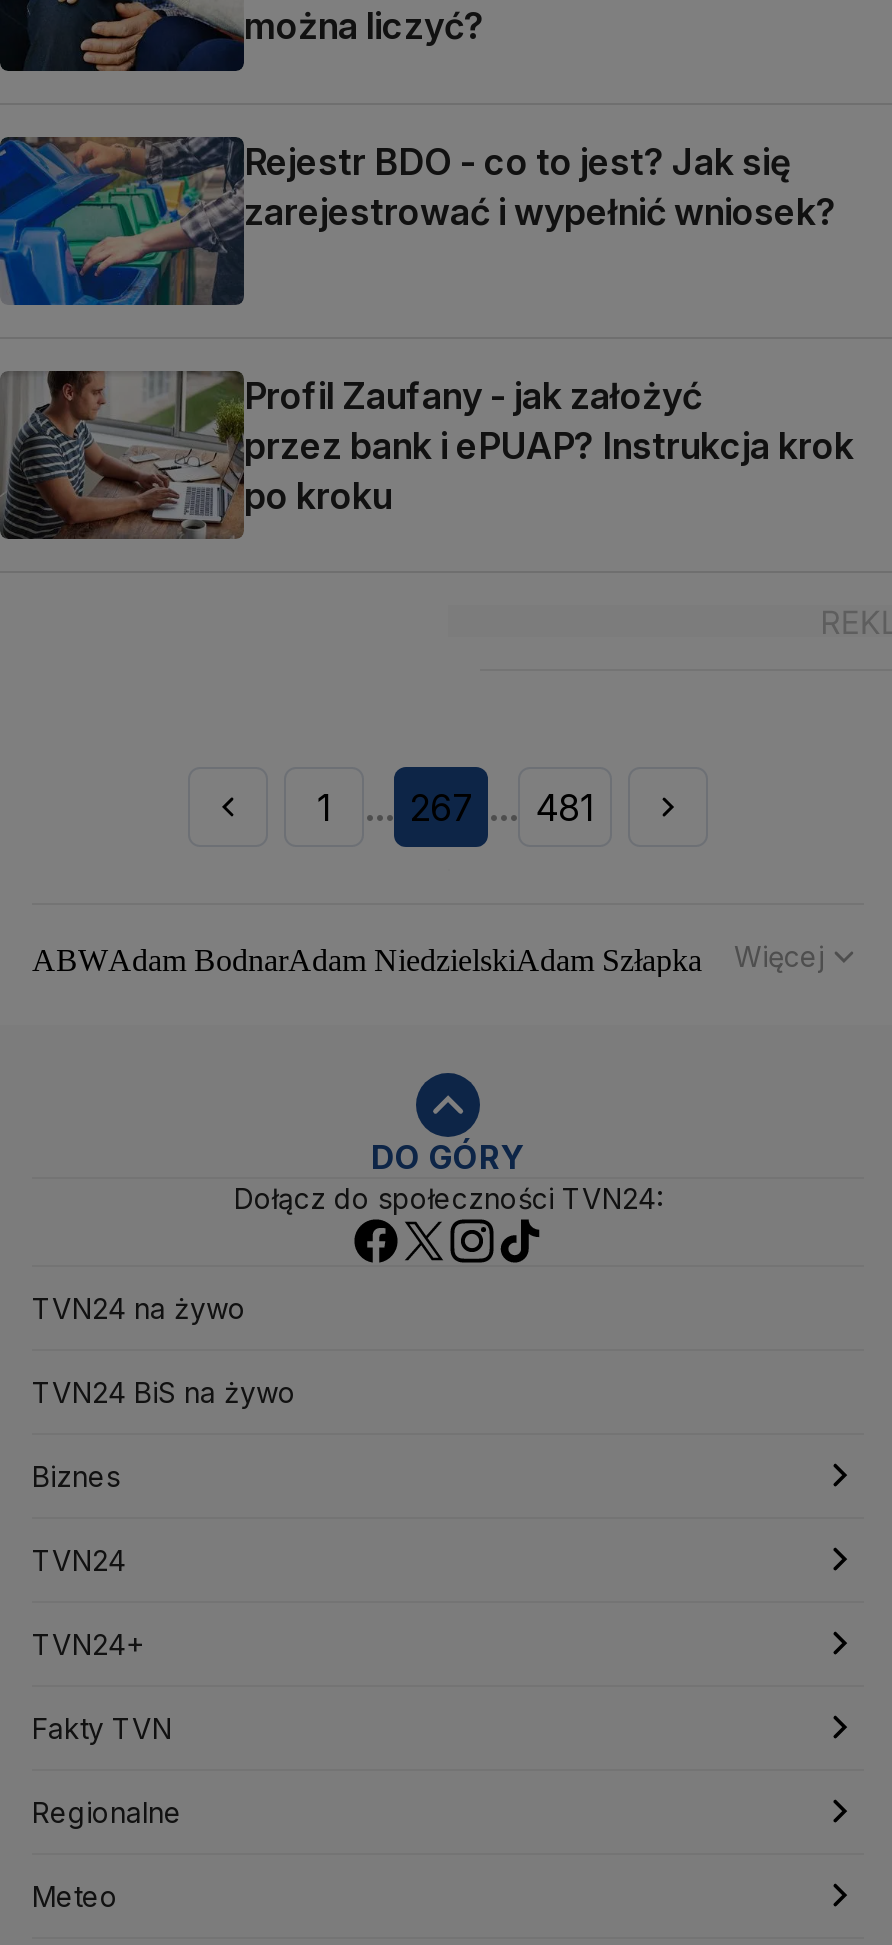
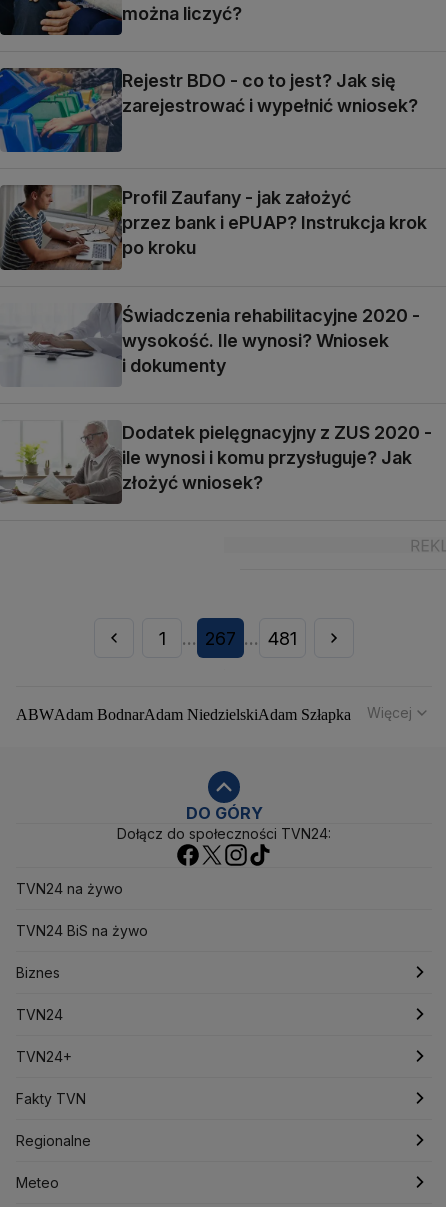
+ [image]
+ Świadczenia rehabilitacyjne 2020 -
+ wysokość. Ile wynosi? Wniosek
+ i dokumenty
+ Dodatek pielęgnacyjny z ZUS 2020 -
+ ile wynosi i komu przysługuje? Jak
+ złożyć wniosek?

+ [image]
